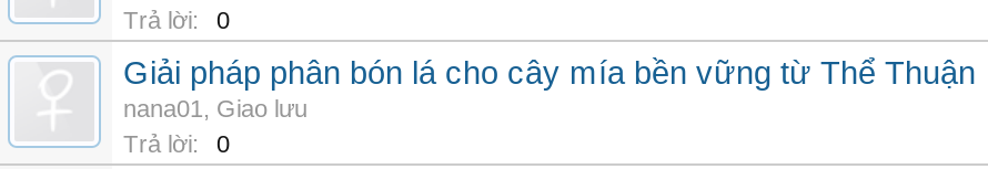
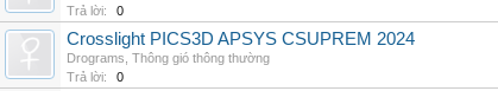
- Giải pháp phân bón lá cho cây mía bền vững từ Thể Thuận
- nana01, Giao lưu
+ Crosslight PICS3D APSYS CSUPREM 2024
+ Drograms, Thông gió thông thường
